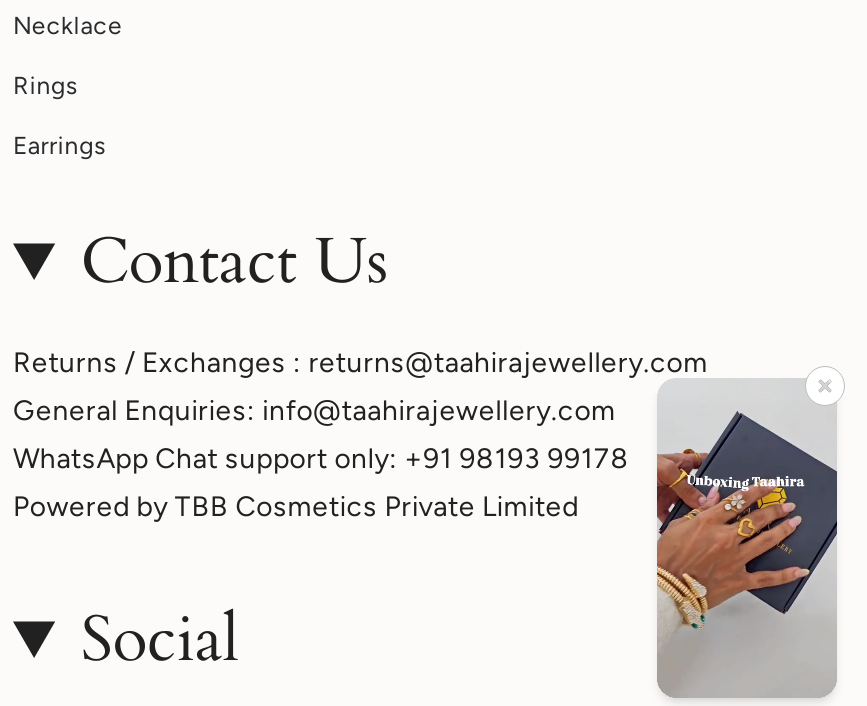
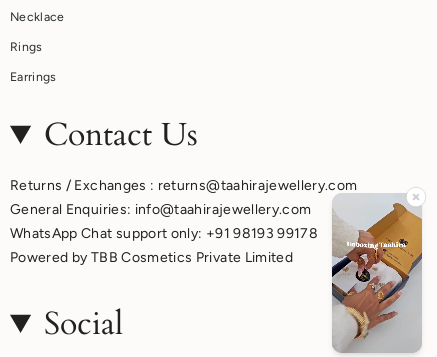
- [image]
+ [image]
